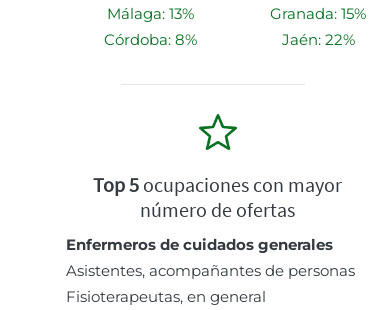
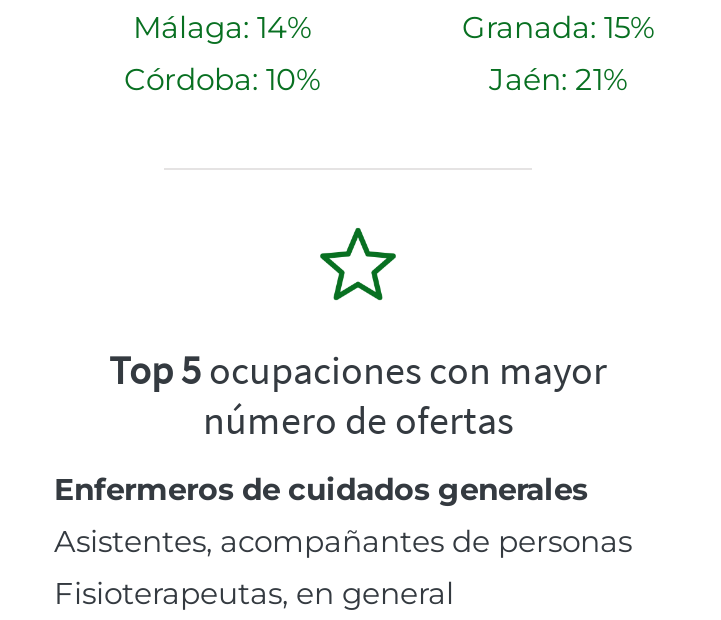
- Málaga: 13%
+ Málaga: 14%

- Córdoba: 8%
+ Córdoba: 10%

- Jaén: 22%
+ Jaén: 21%
